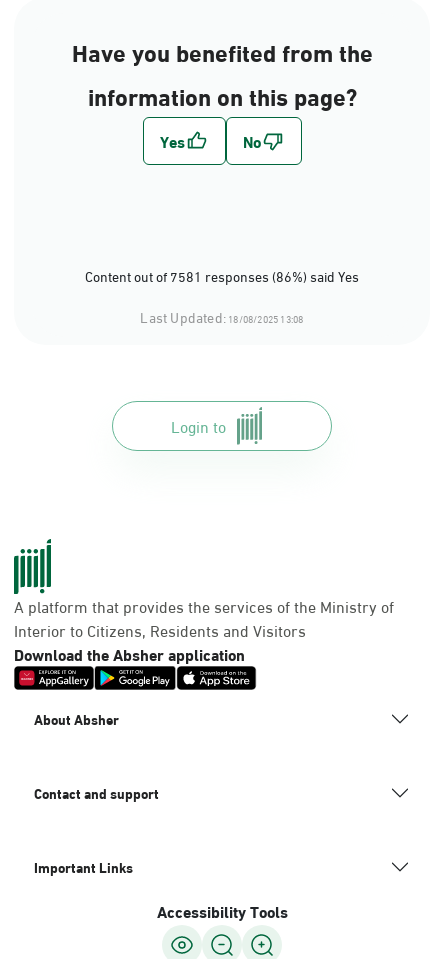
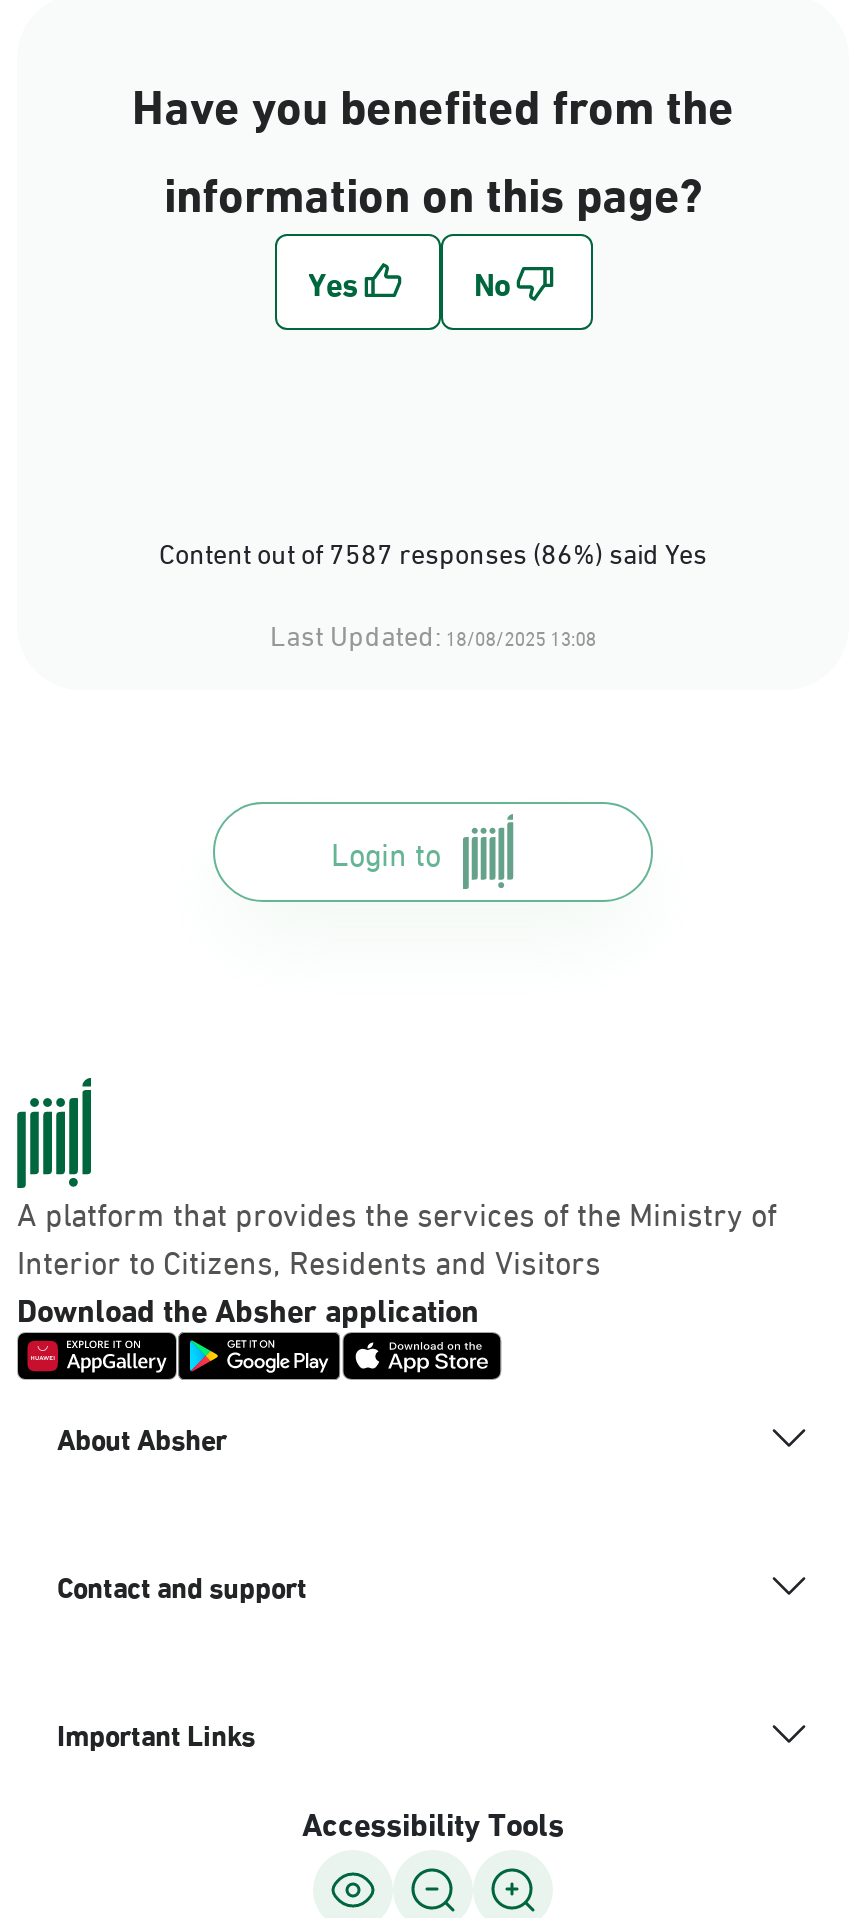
- Content out of 7581 responses (86%) said Yes
+ Content out of 7587 responses (86%) said Yes
